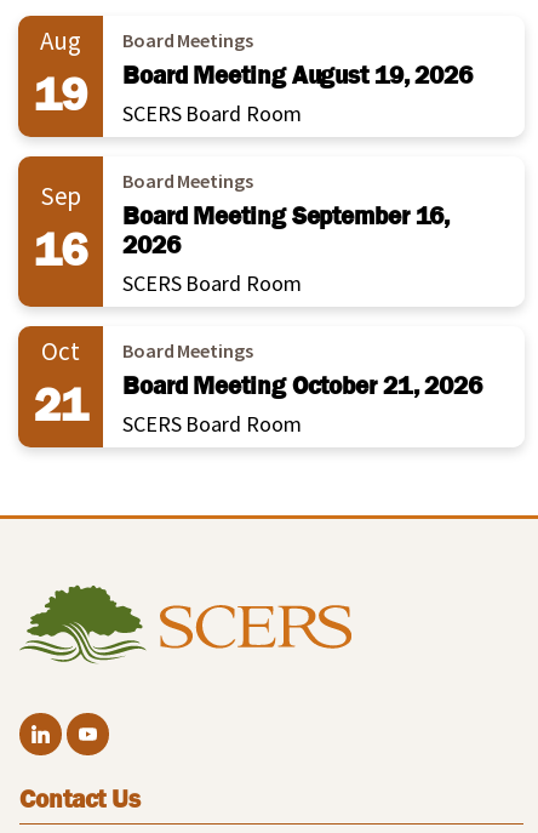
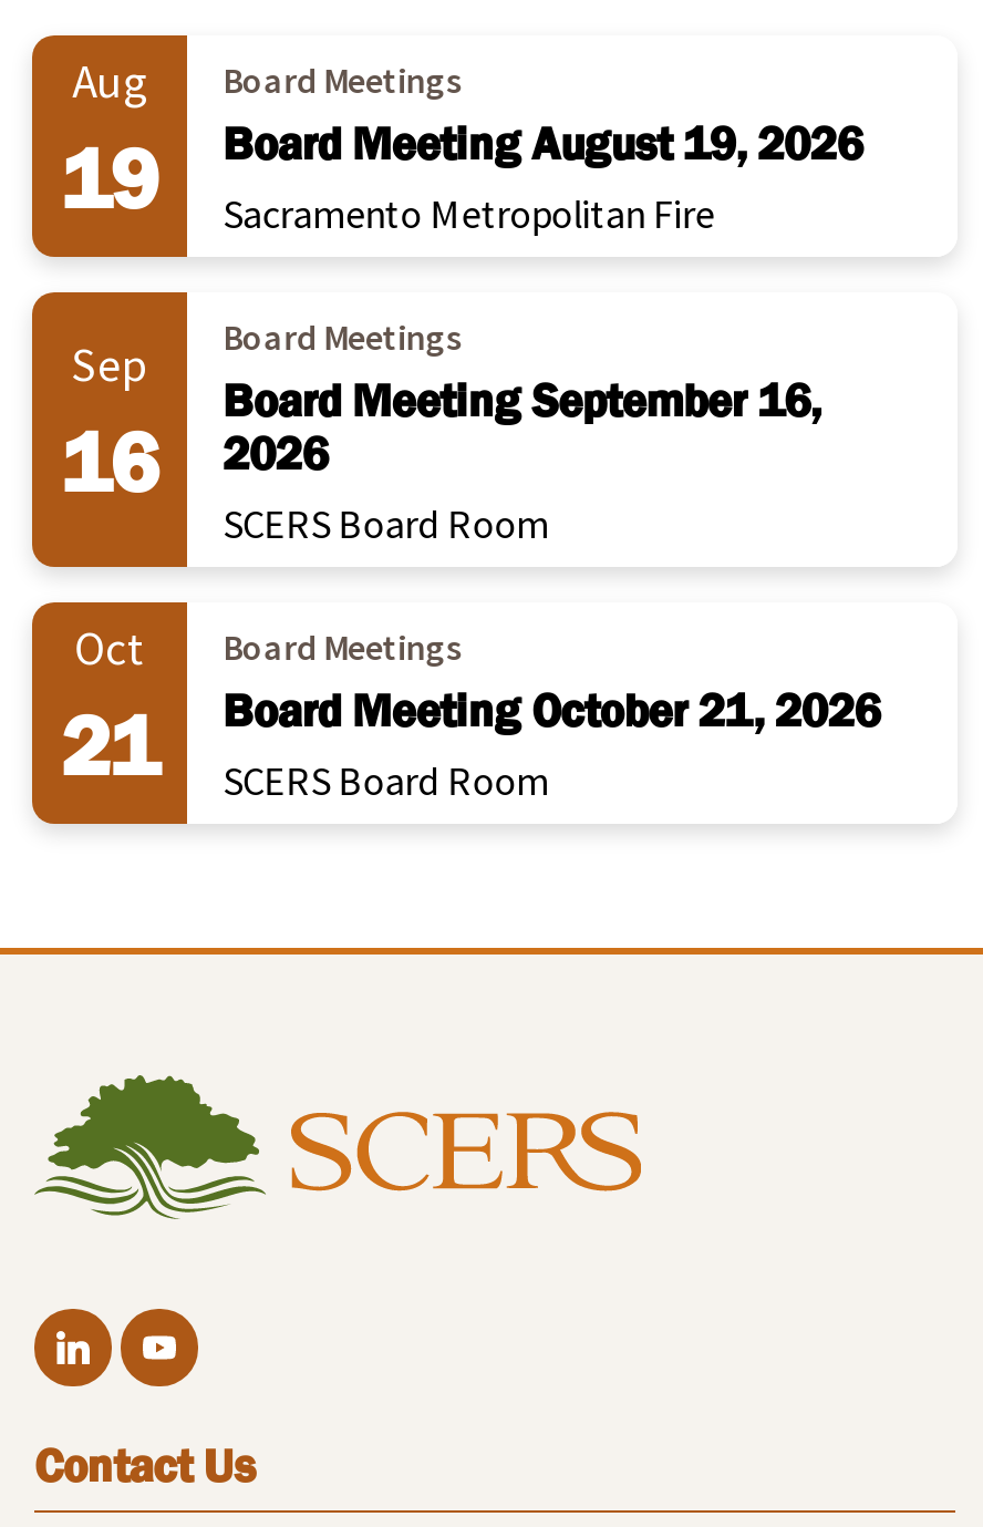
- SCERS Board Room
+ Sacramento Metropolitan Fire
